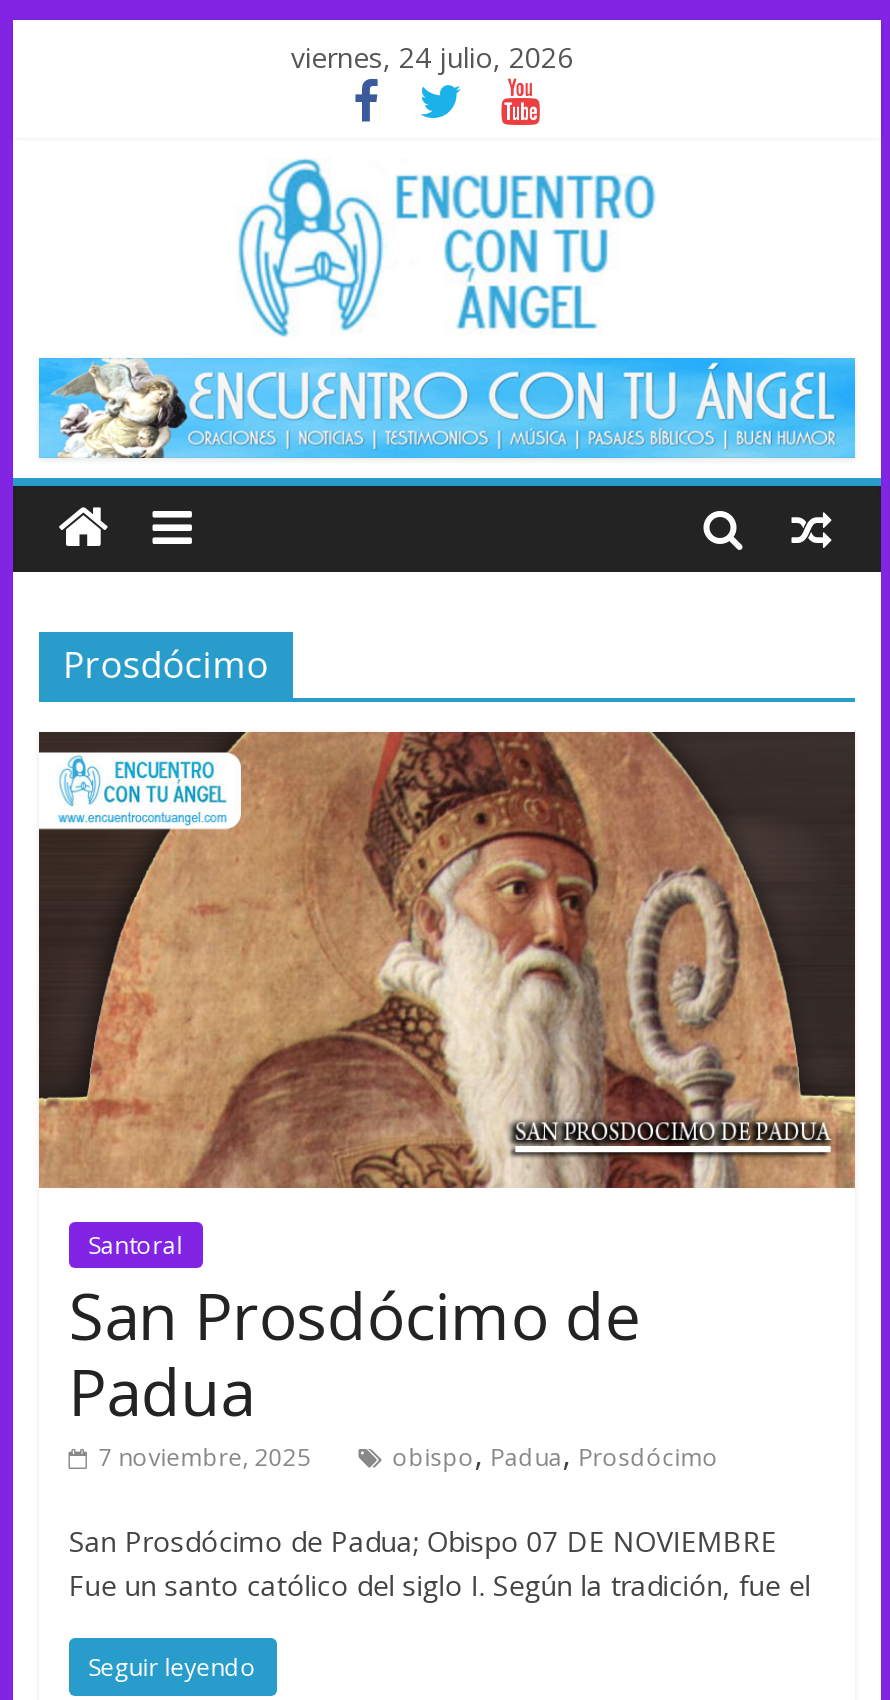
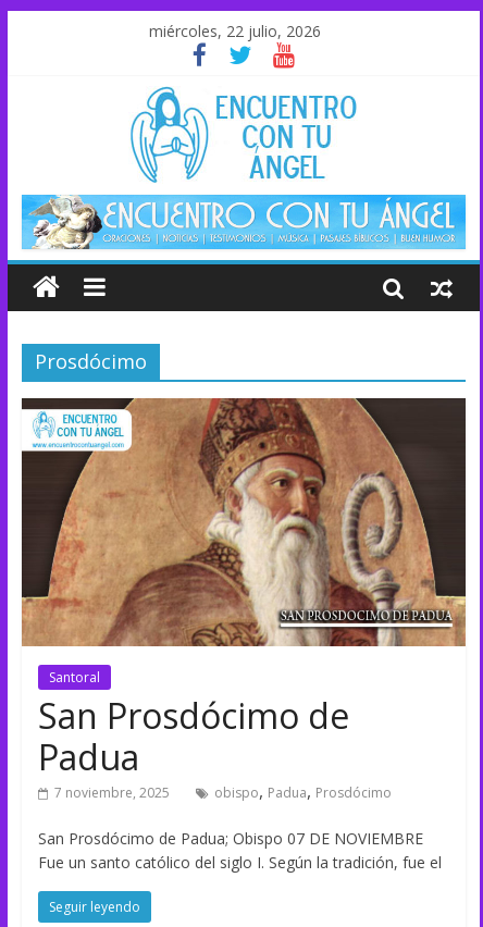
- viernes, 24 julio, 2026
+ miércoles, 22 julio, 2026
